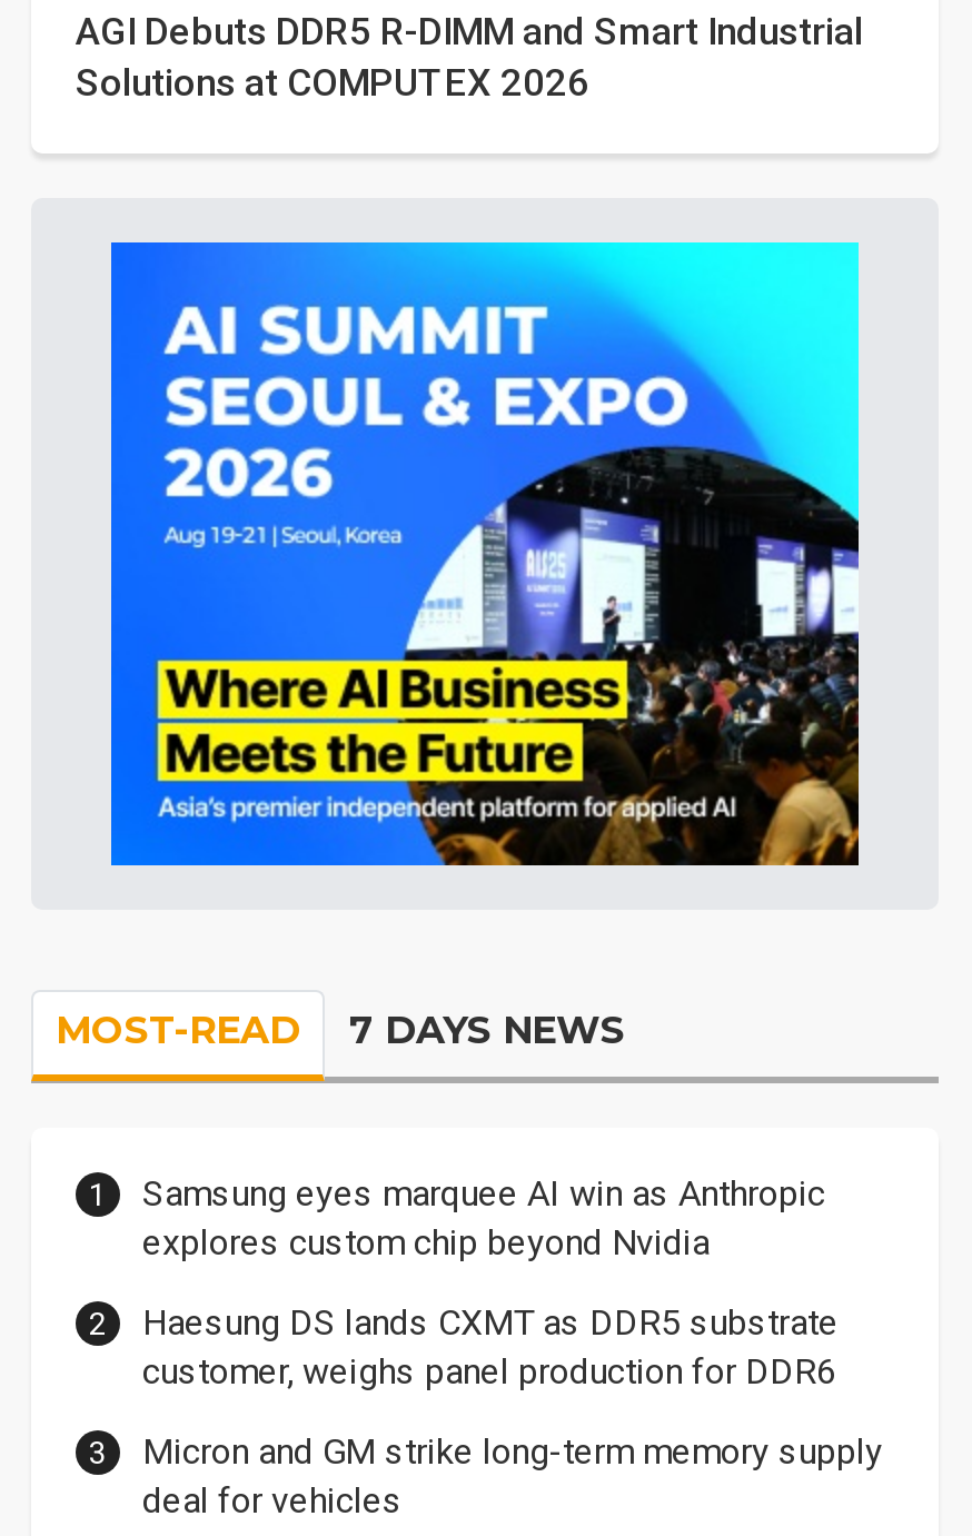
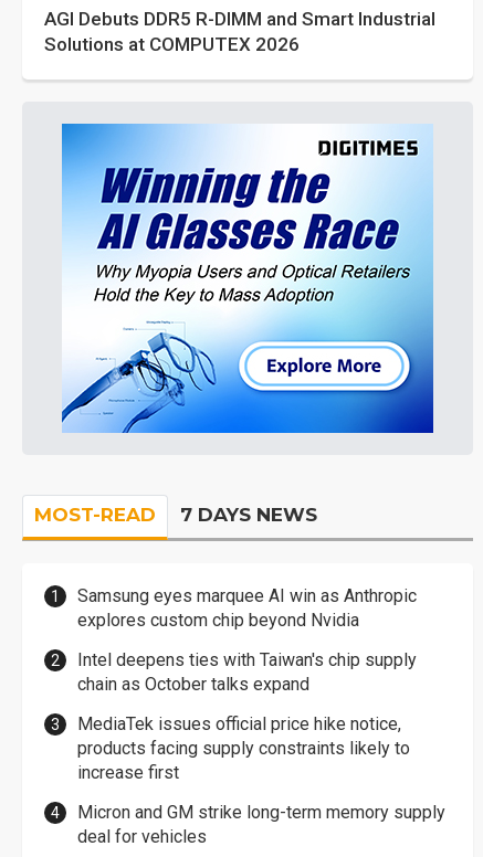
- [image]
+ [image]

- Haesung DS lands CXMT as DDR5 substrate
- customer, weighs panel production for DDR6
+ Intel deepens ties with Taiwan's chip supply
+ chain as October talks expand
+ MediaTek issues official price hike notice,
+ products facing supply constraints likely to
+ increase first
